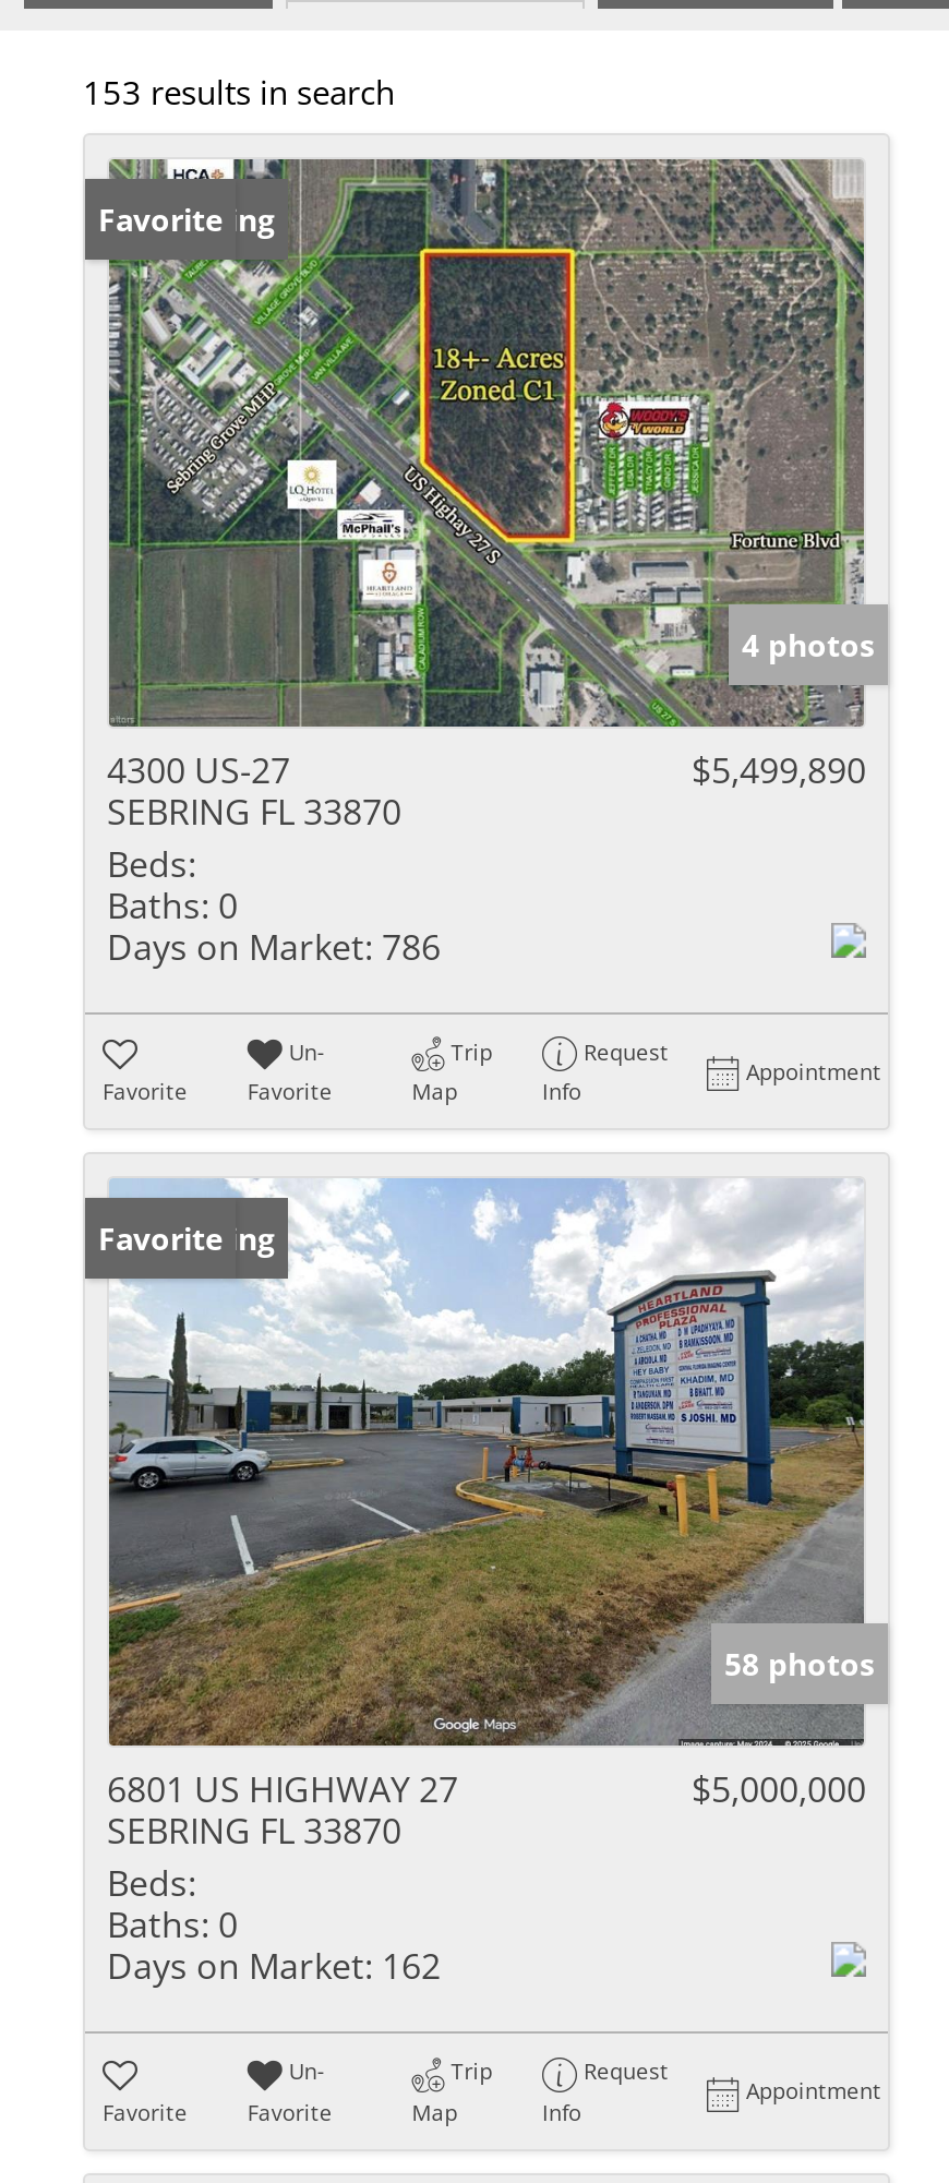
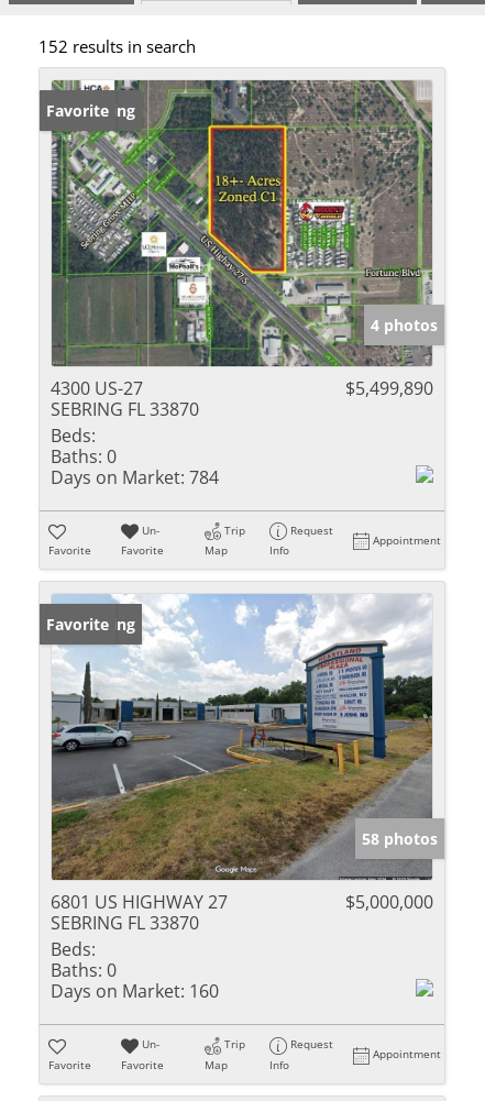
- 153 results in search
+ 152 results in search

- Days on Market: 786
+ Days on Market: 784

- Days on Market: 162
+ Days on Market: 160
